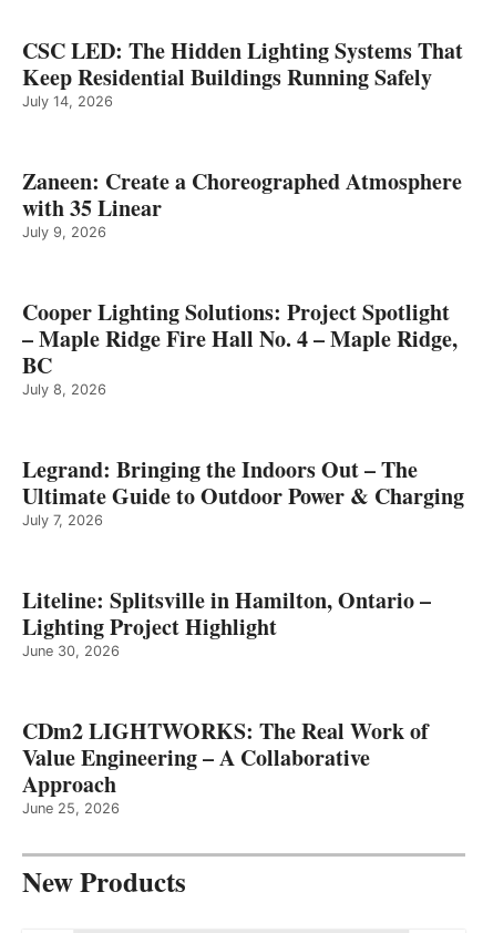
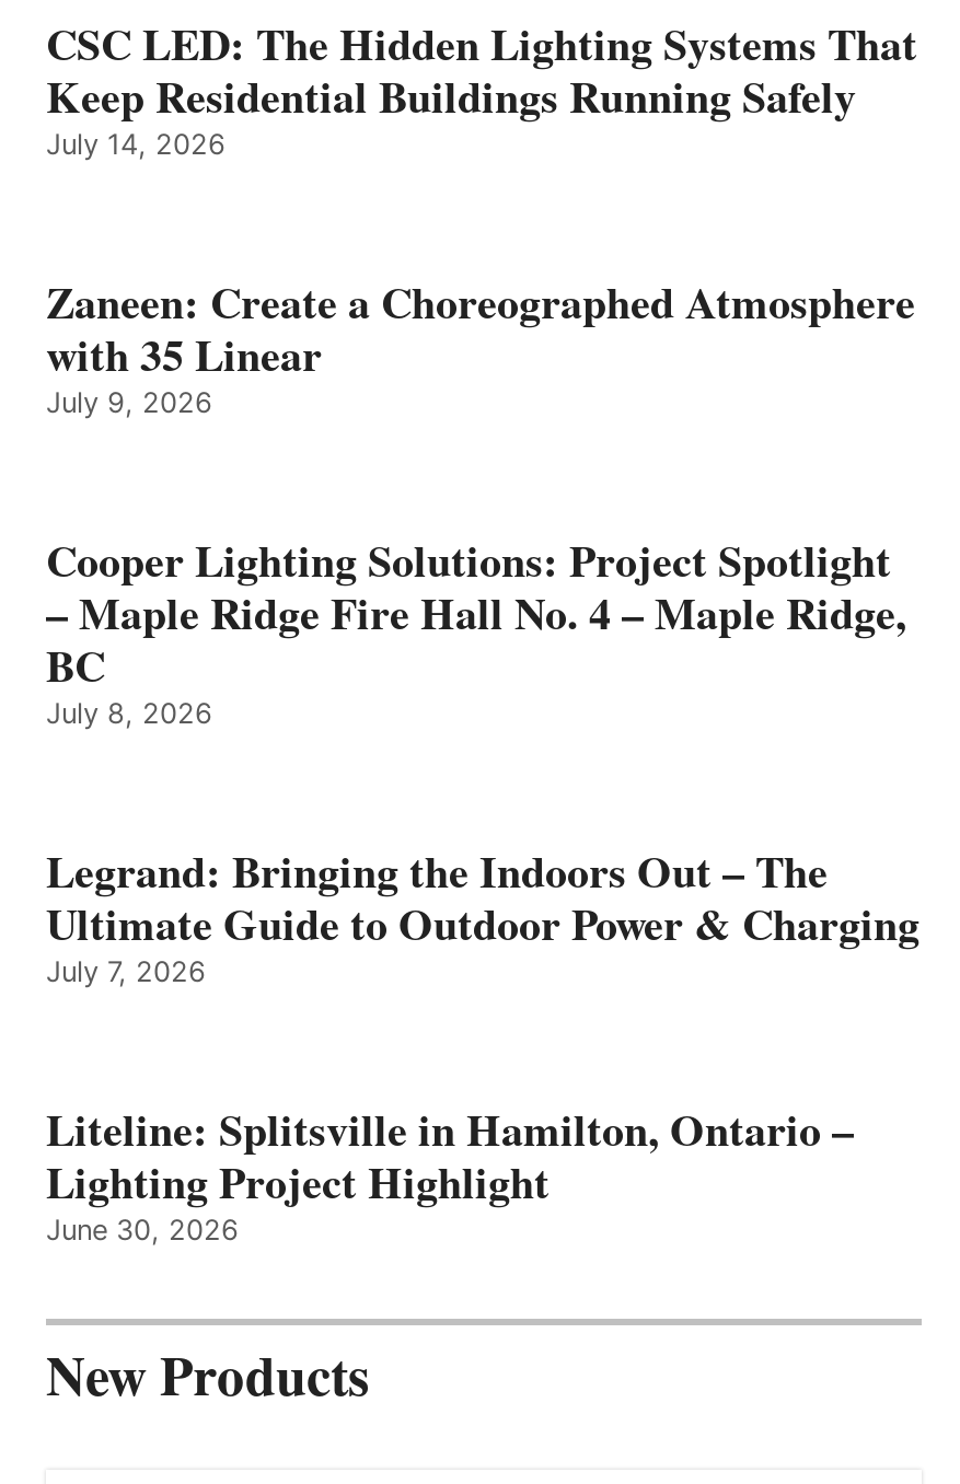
- CDm2 LIGHTWORKS: The Real Work of
- Value Engineering – A Collaborative
- Approach
- June 25, 2026
